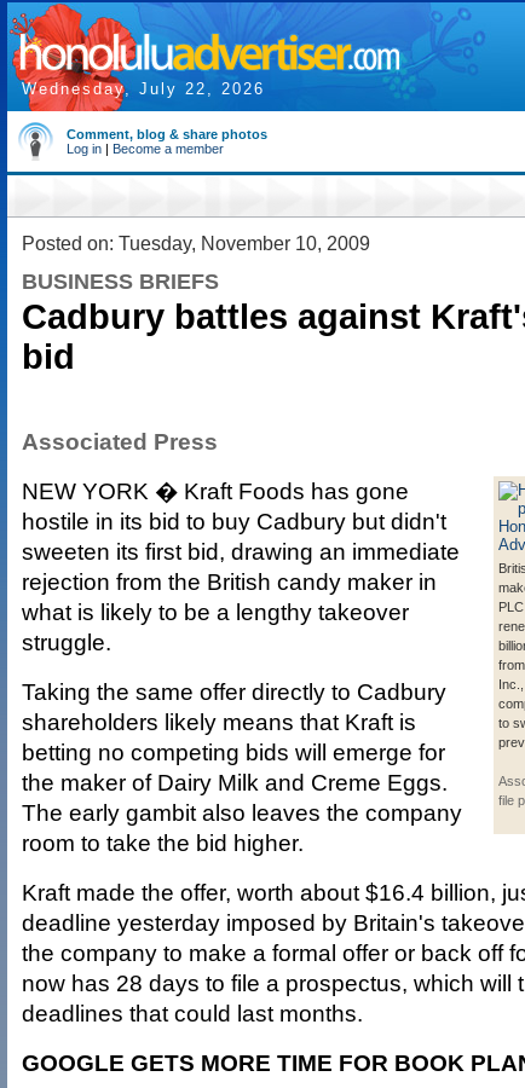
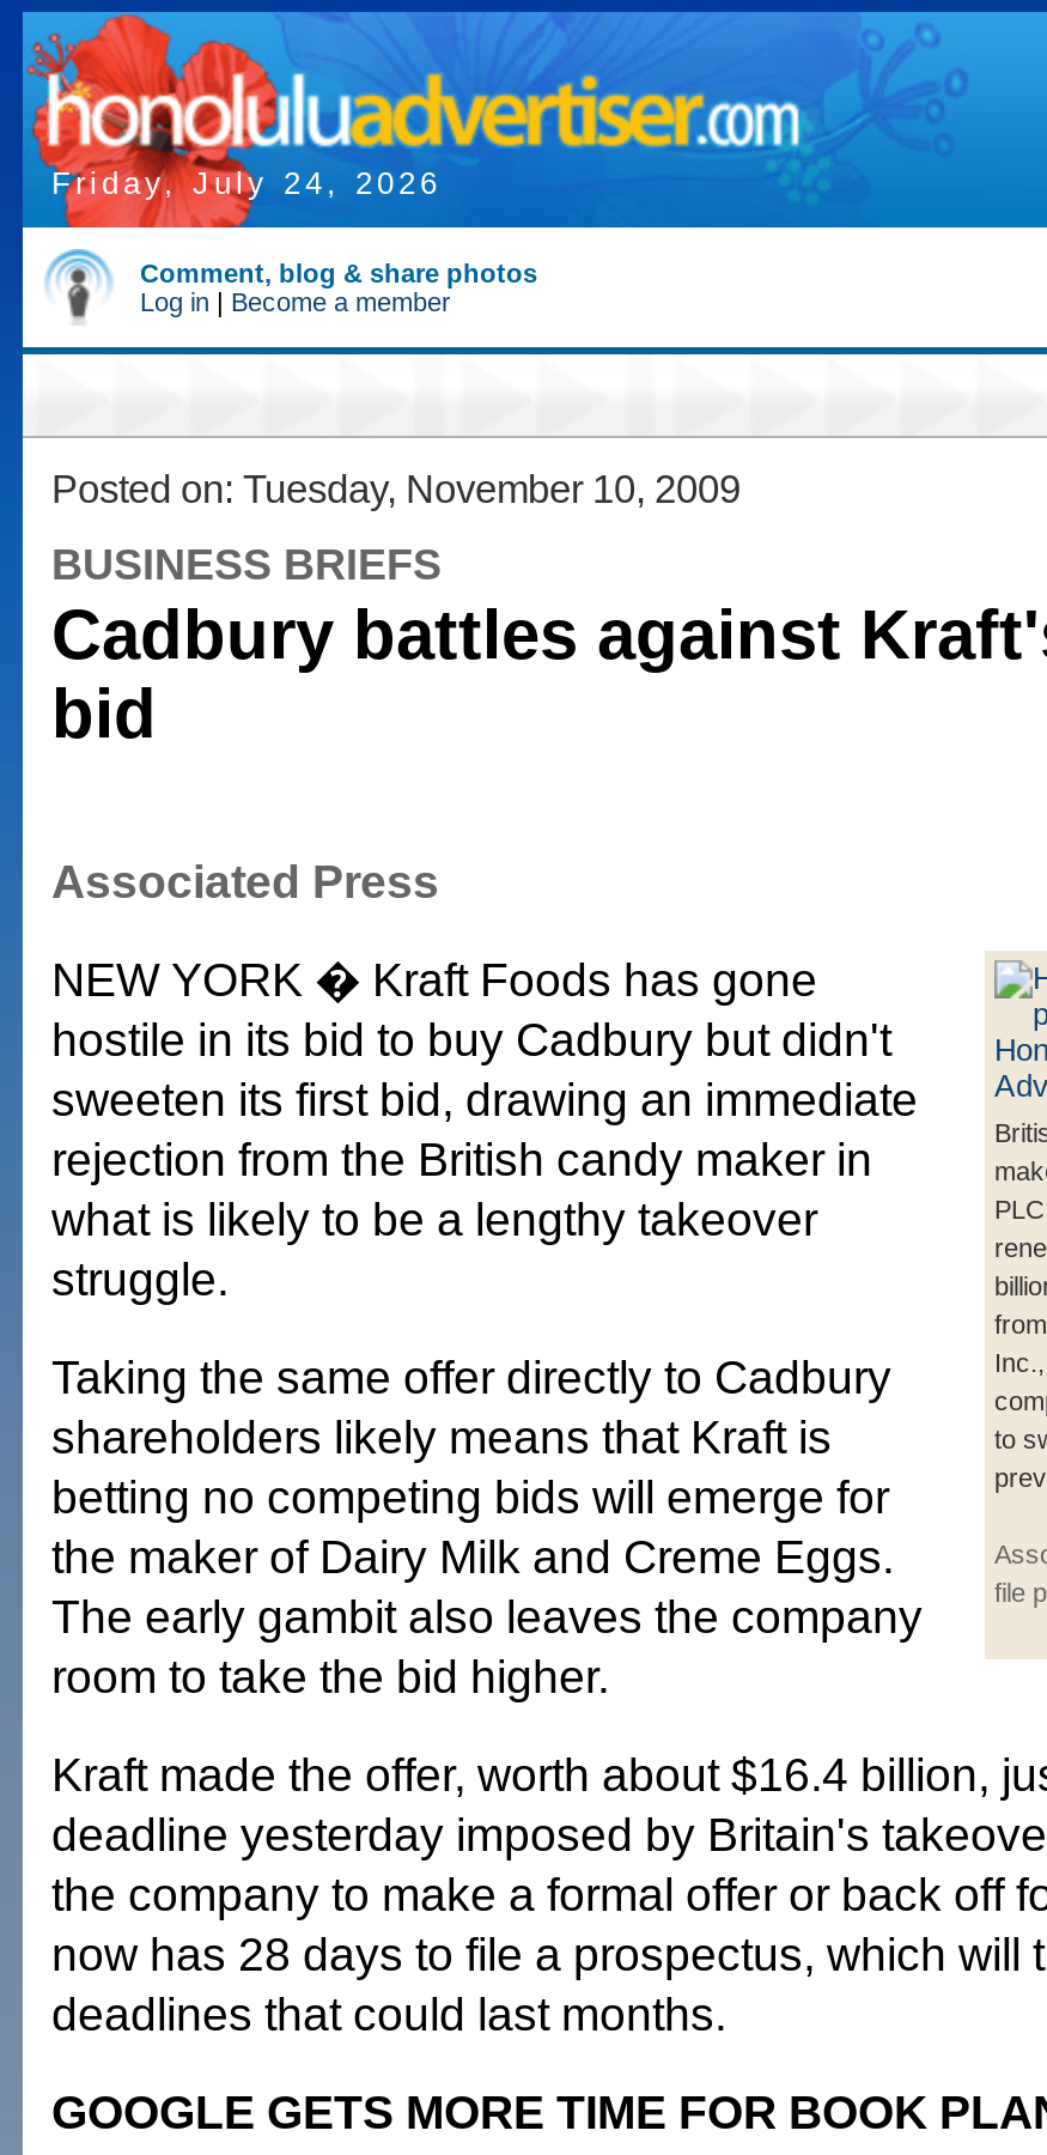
- Wednesday, July 22, 2026
+ Friday, July 24, 2026
